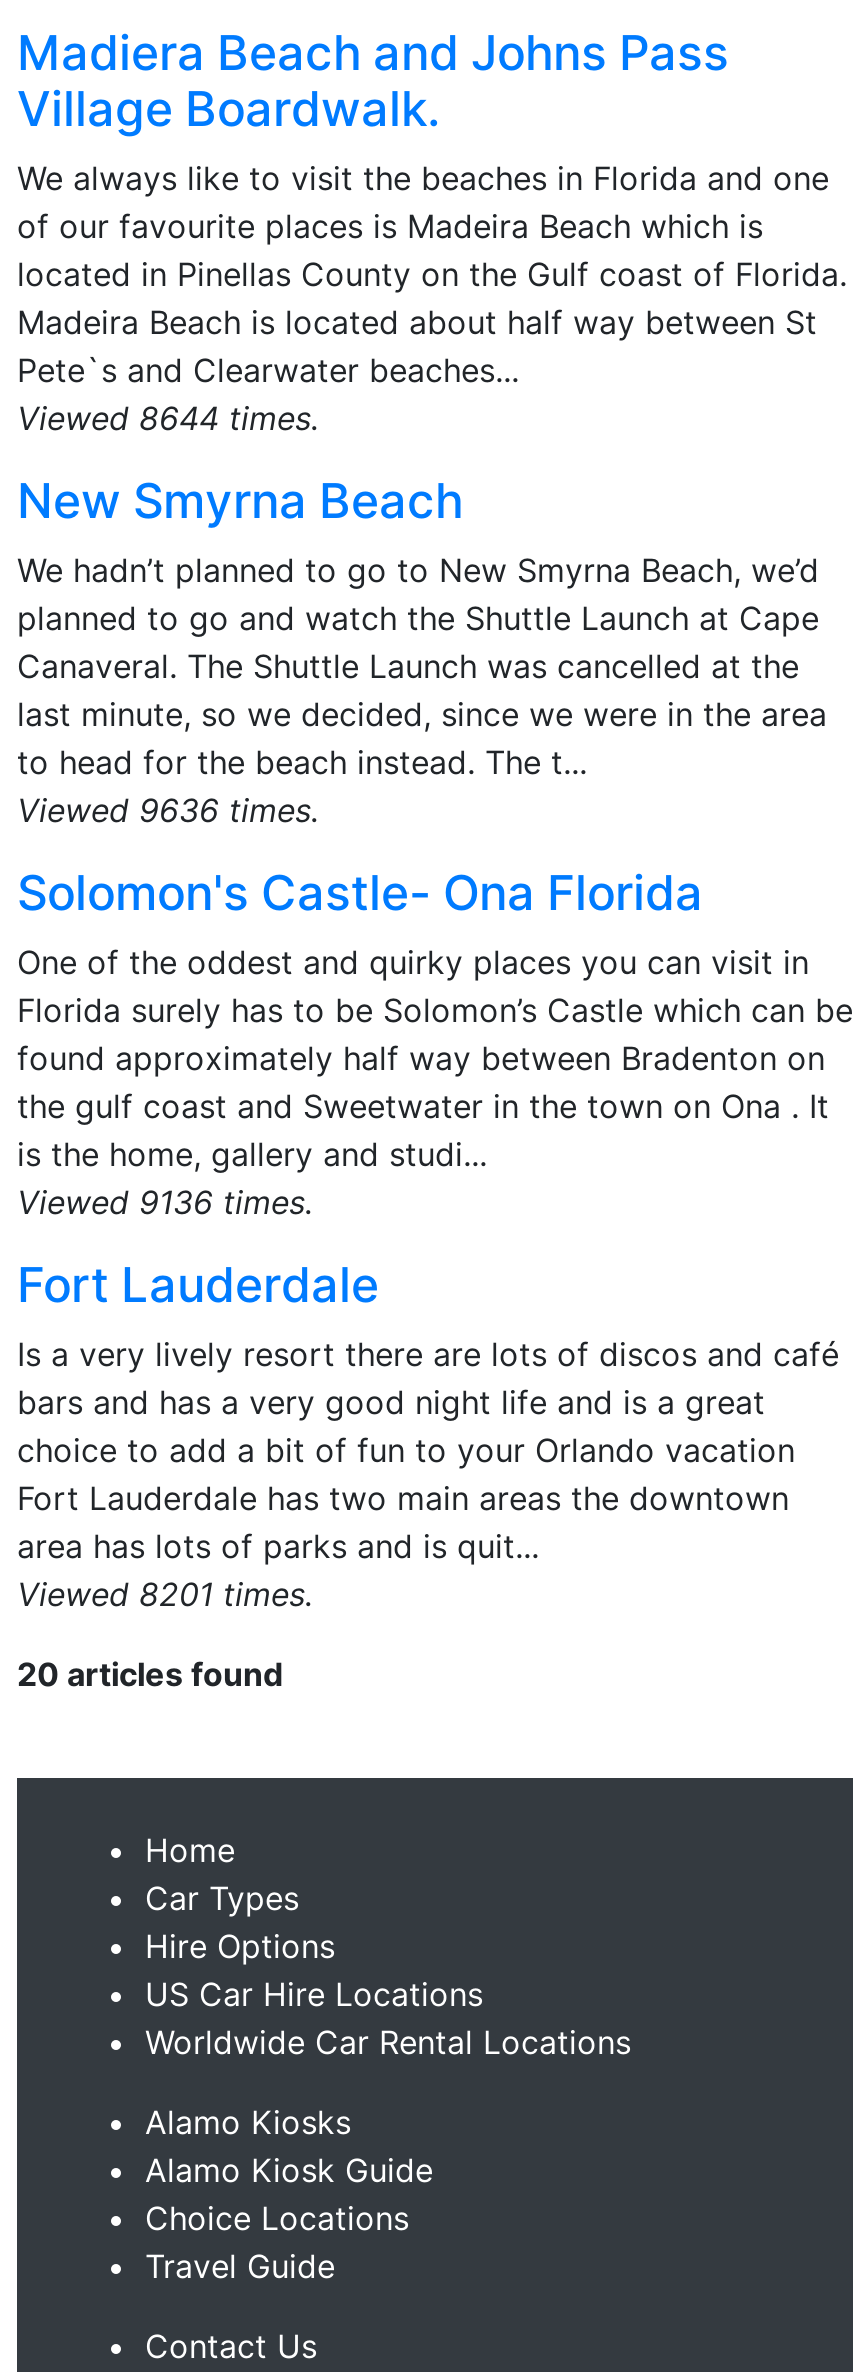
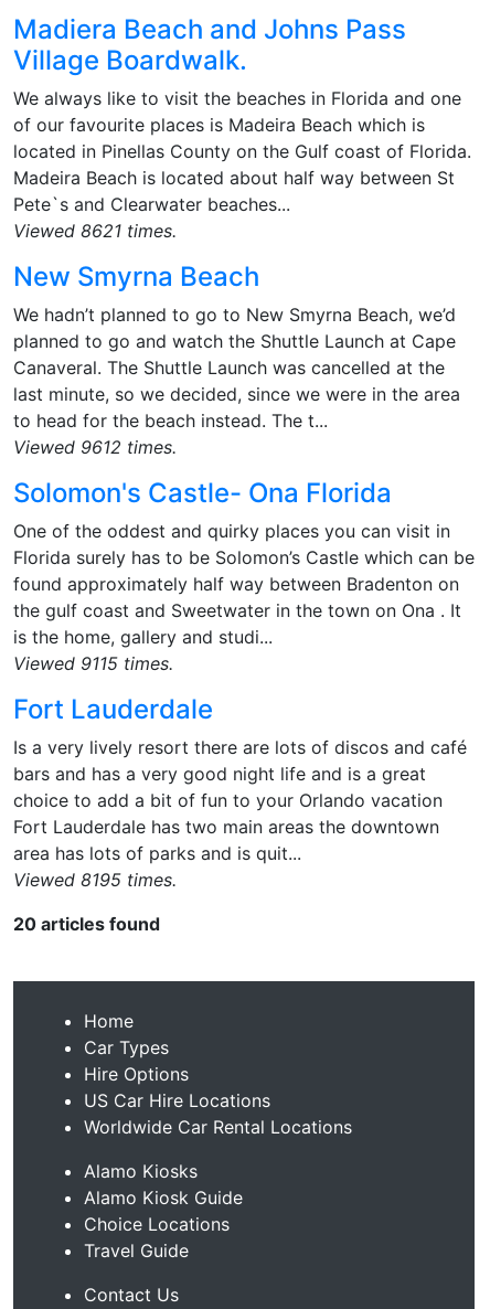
- Viewed 8644 times.
+ Viewed 8621 times.

- Viewed 9636 times.
+ Viewed 9612 times.

- Viewed 9136 times.
+ Viewed 9115 times.

- Viewed 8201 times.
+ Viewed 8195 times.
